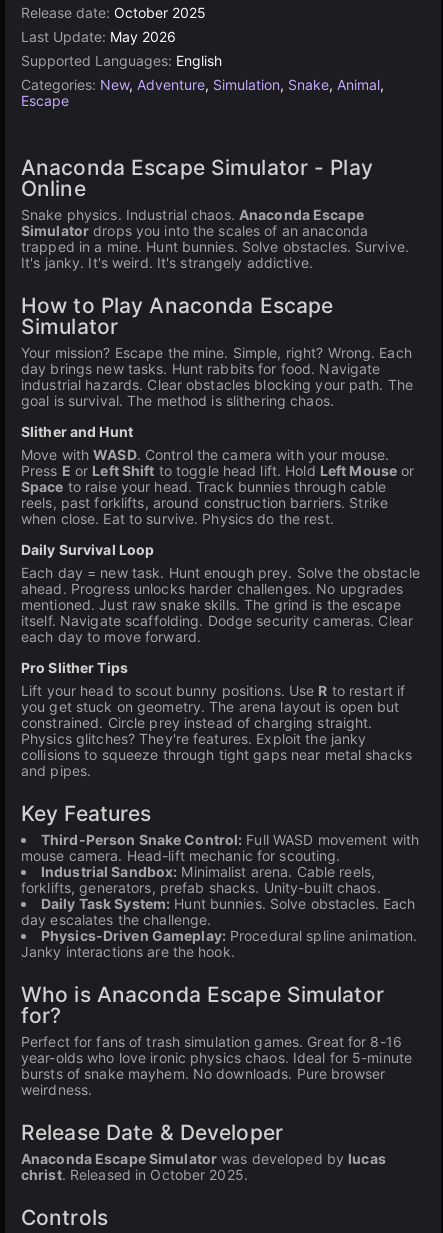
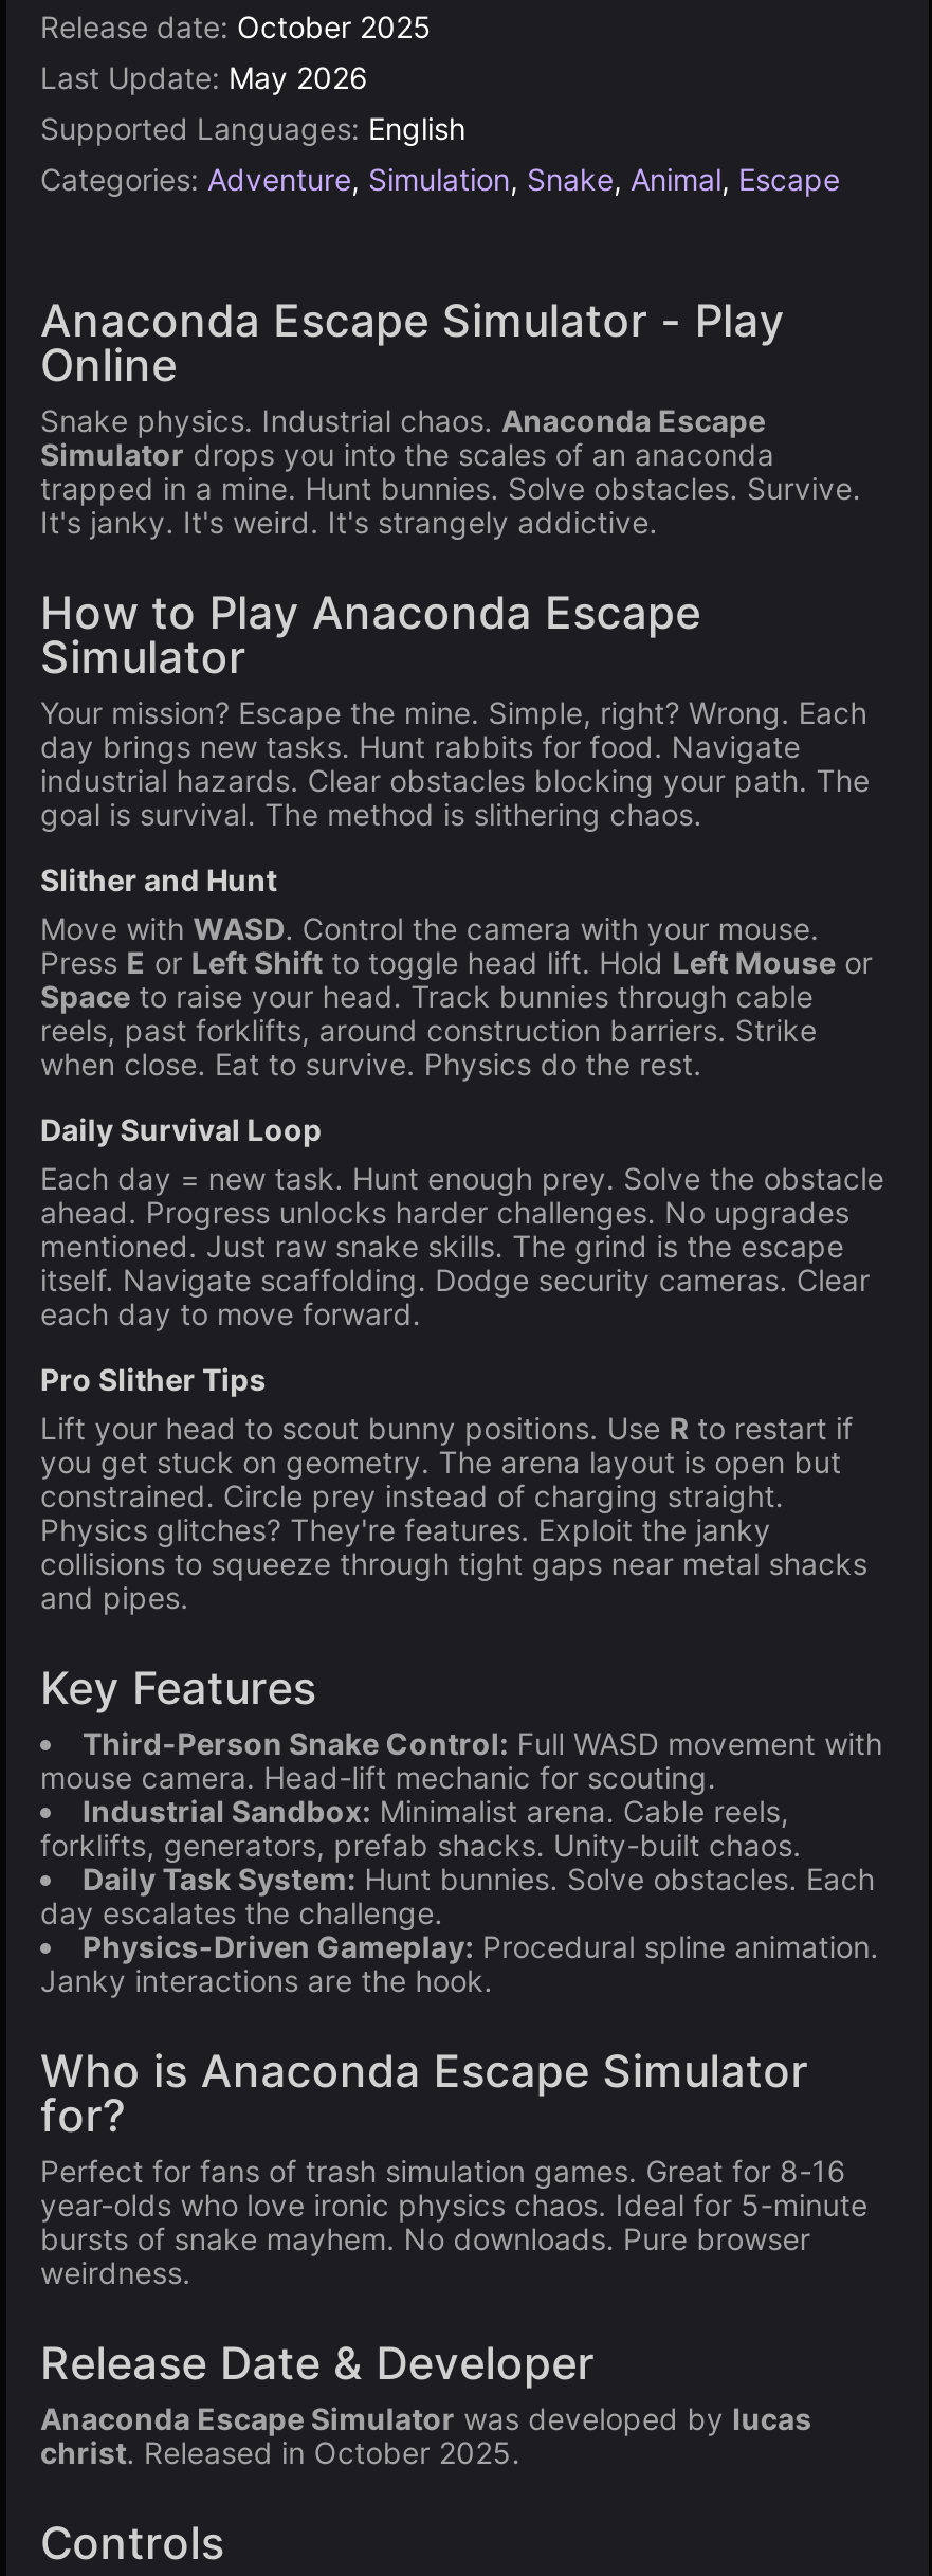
- Categories: New, Adventure, Simulation, Snake, Animal,
- Escape
+ Categories: Adventure, Simulation, Snake, Animal, Escape
